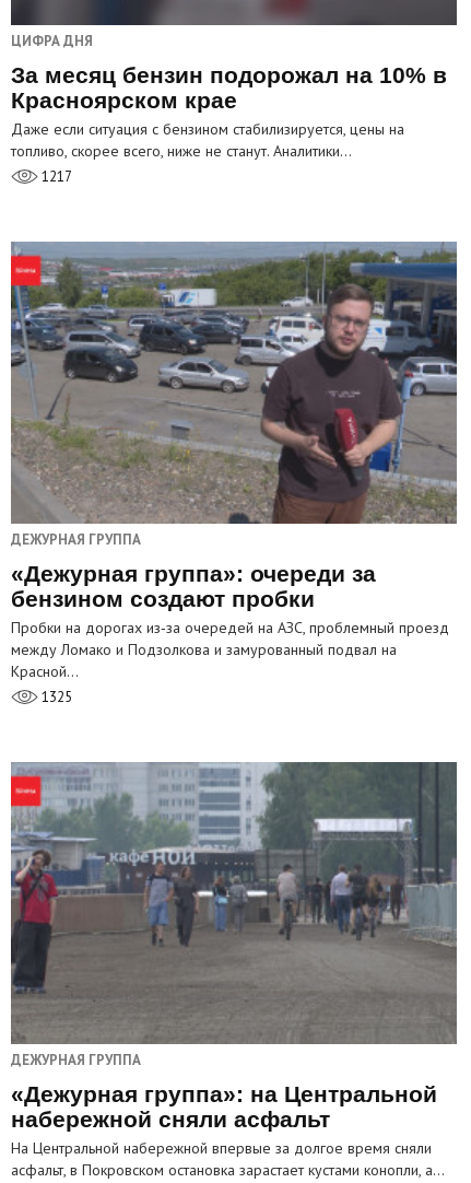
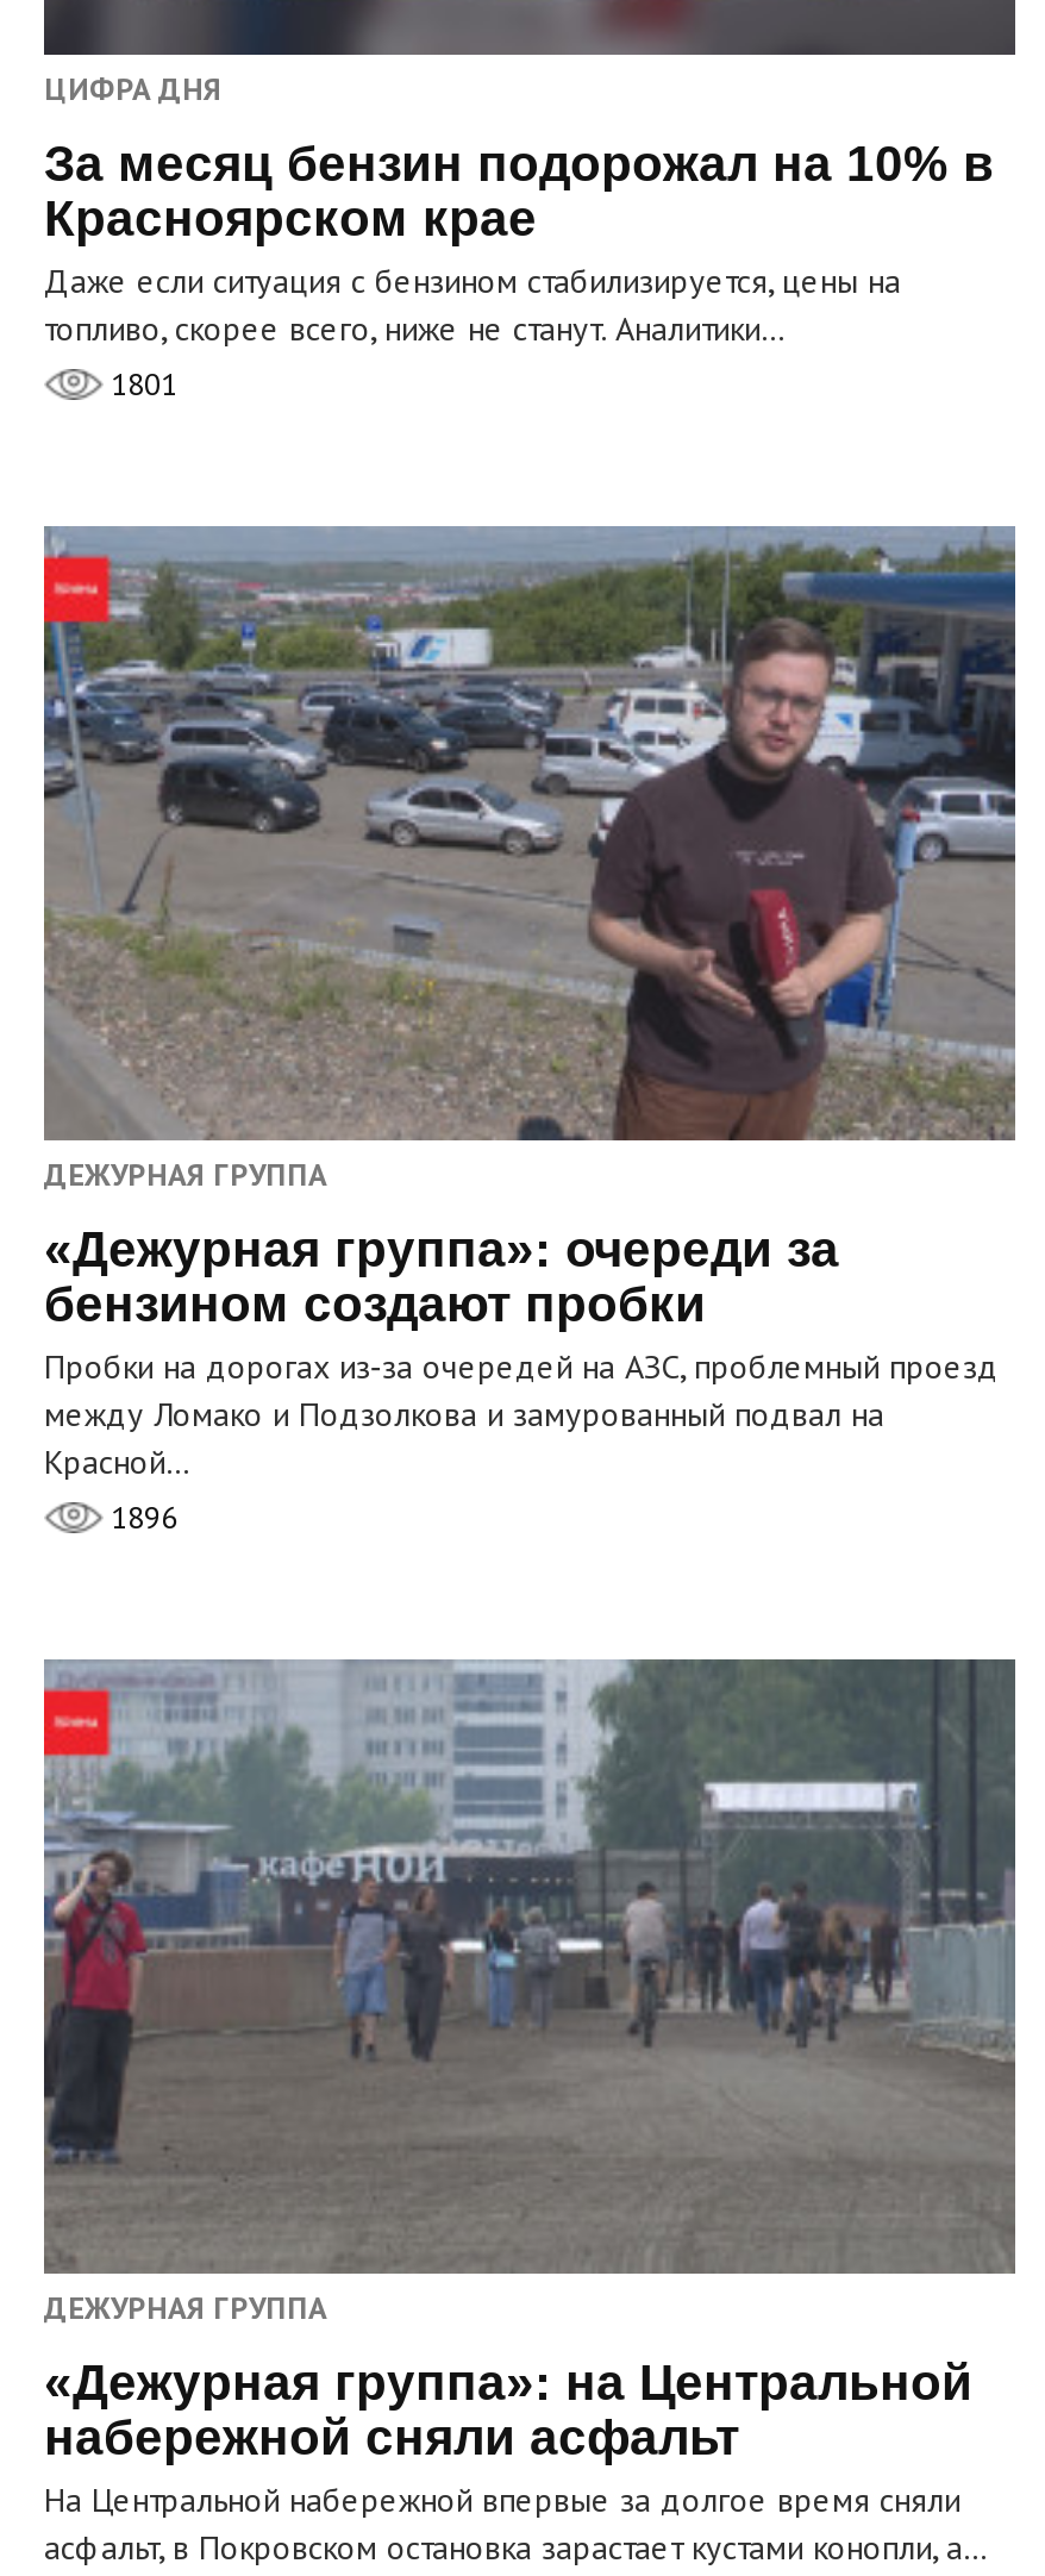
- 1217
+ 1801

- 1325
+ 1896
